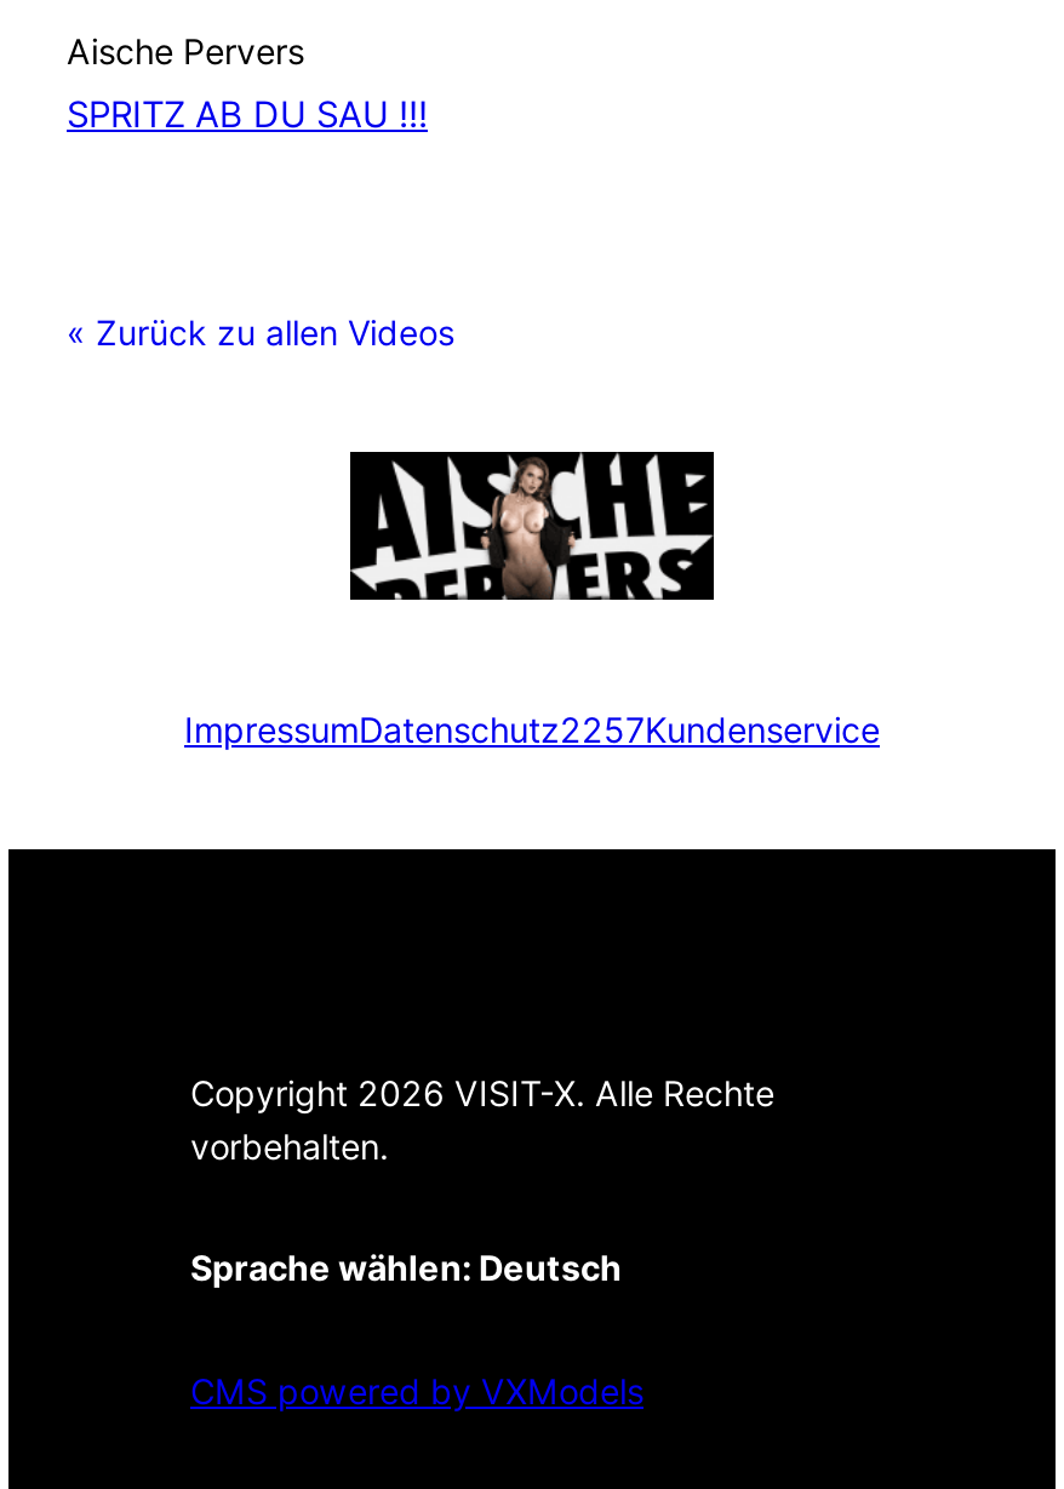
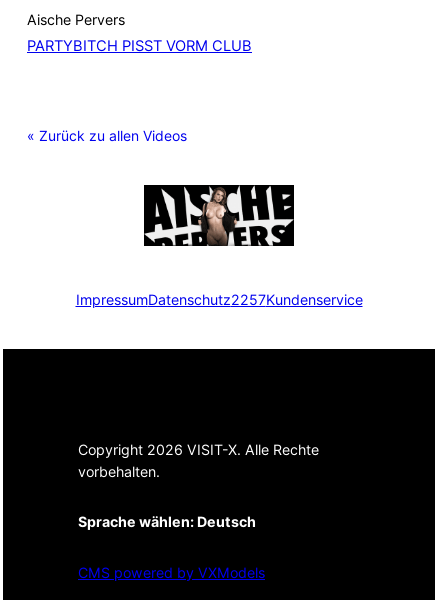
- SPRITZ AB DU SAU !!!
+ PARTYBITCH PISST VORM CLUB
